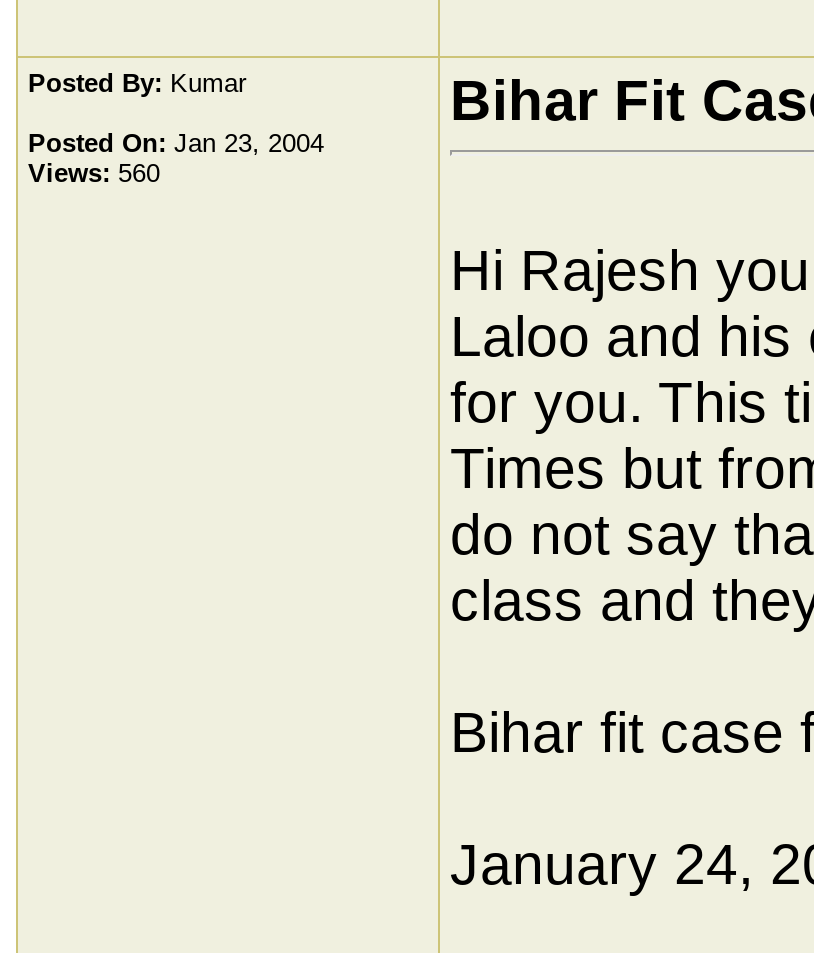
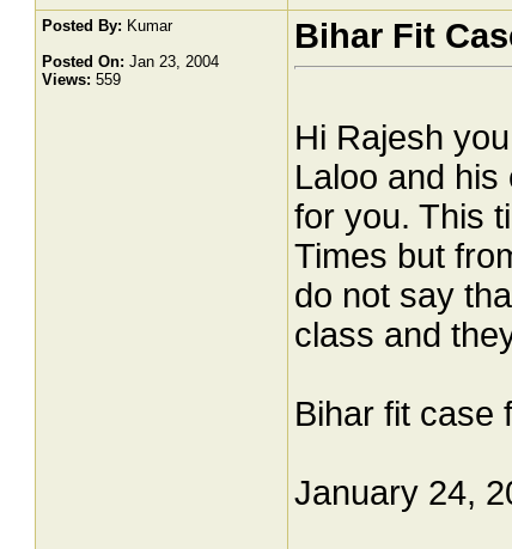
- Views: 560
+ Views: 559
